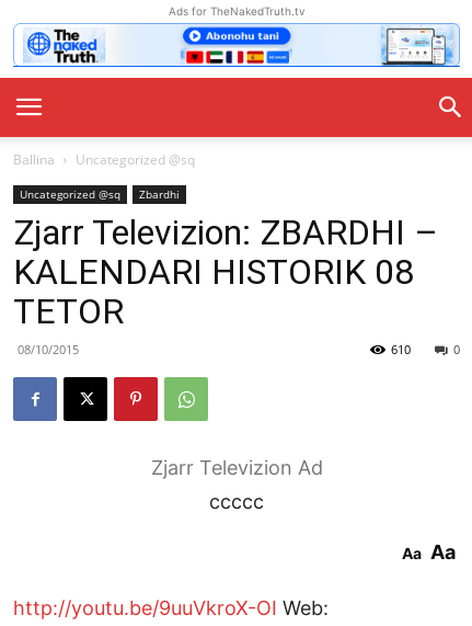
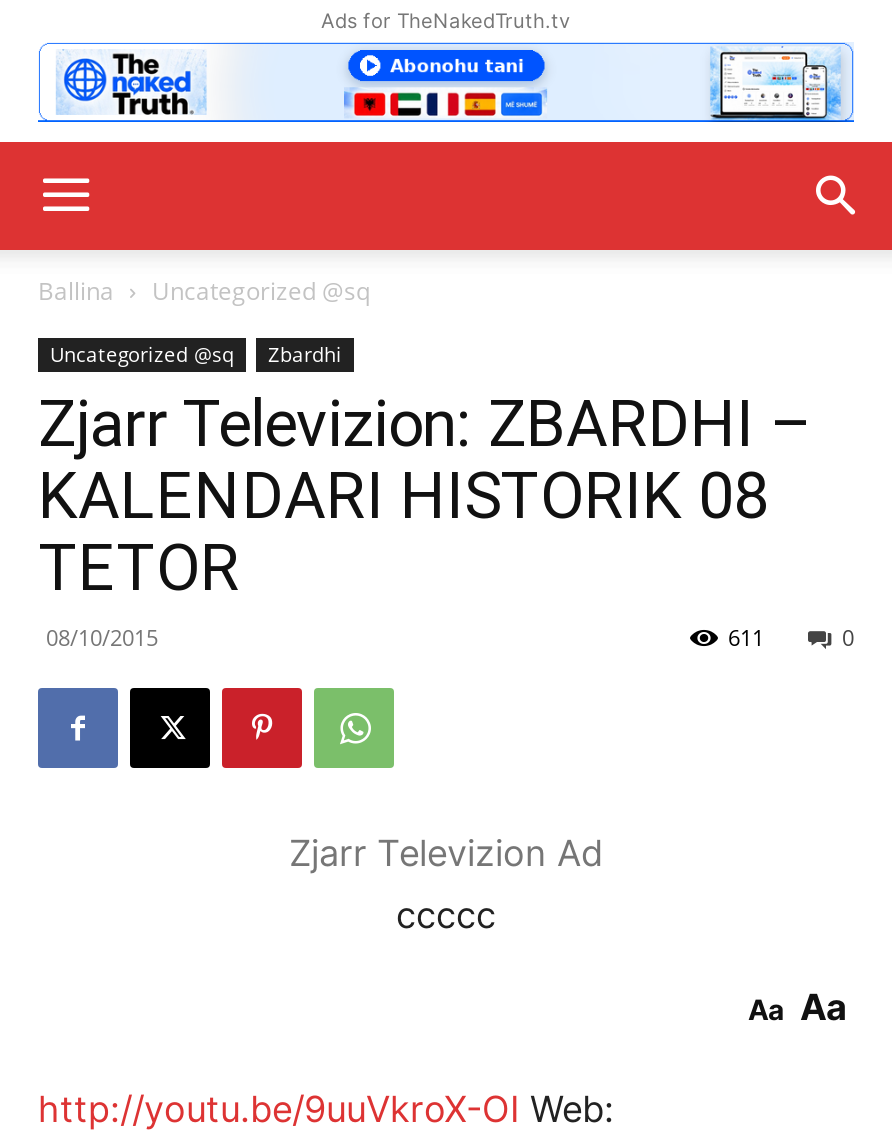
- 610
+ 611
